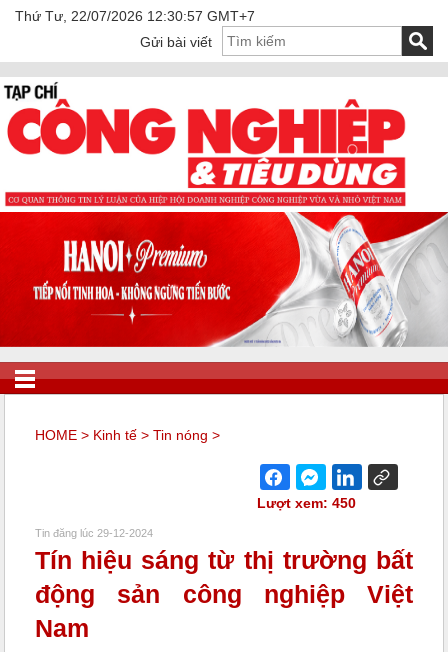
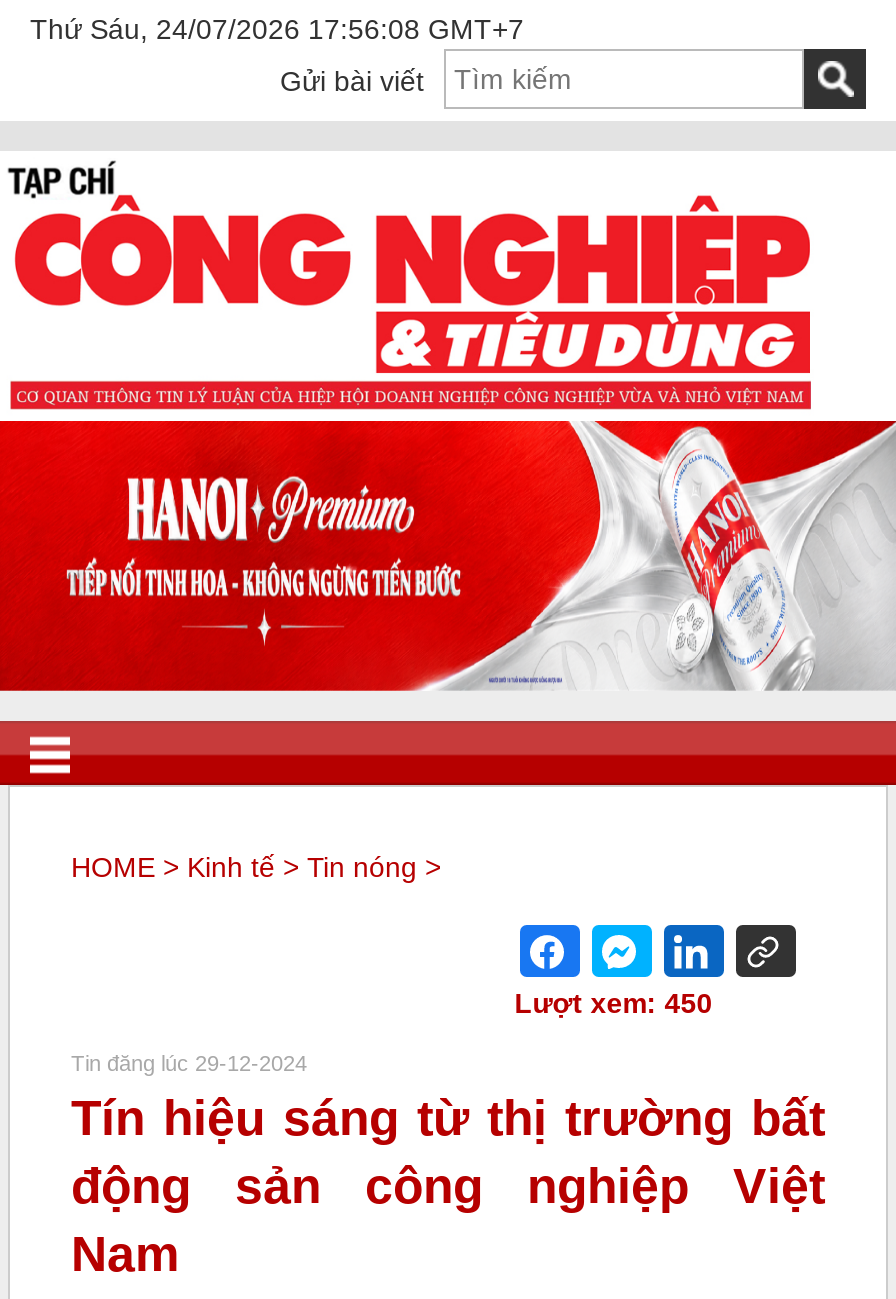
- Thứ Tư, 22/07/2026 12:30:57 GMT+7
+ Thứ Sáu, 24/07/2026 17:56:08 GMT+7
